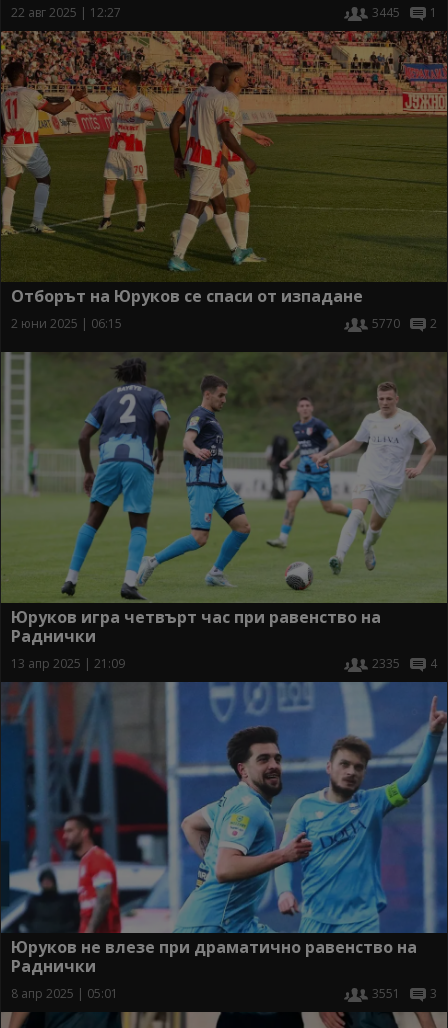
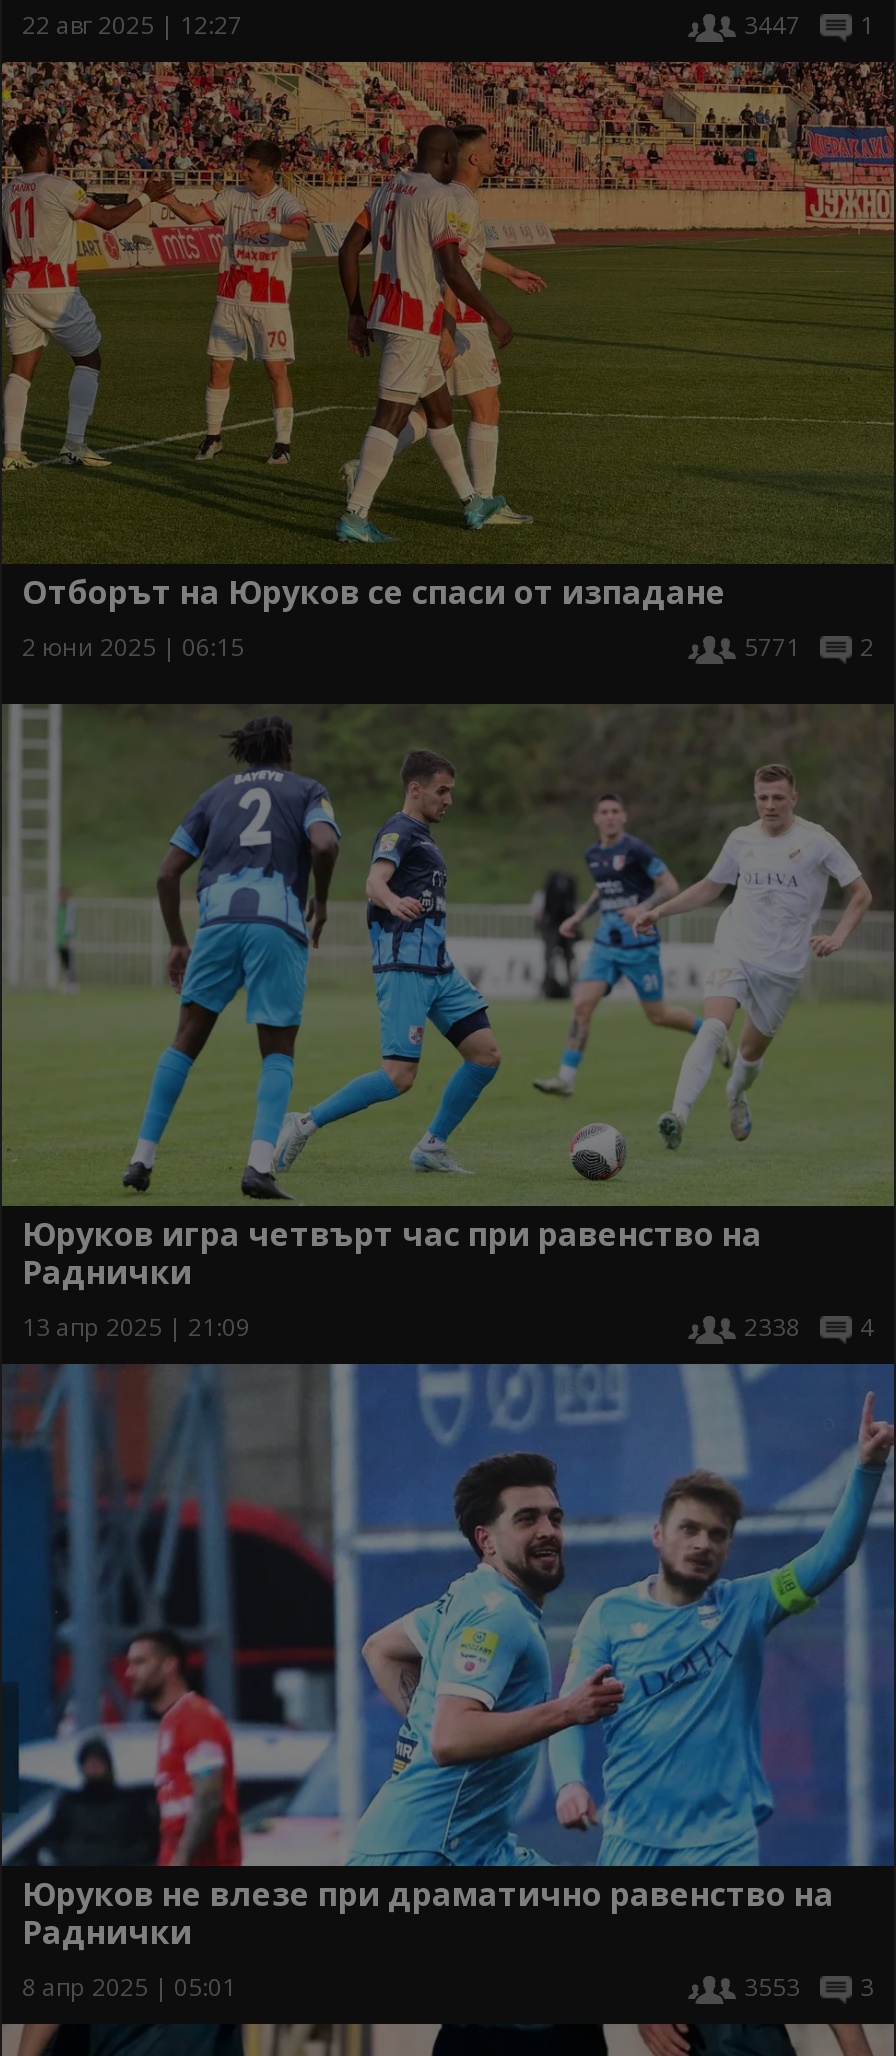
- 3445 1
+ 3447 1

- 5770 2
+ 5771 2

- 2335 4
+ 2338 4

- 3551 3
+ 3553 3
